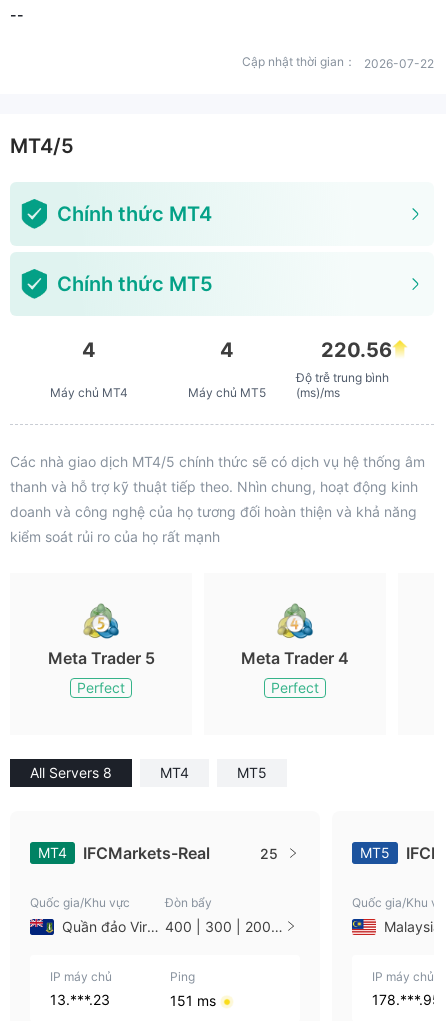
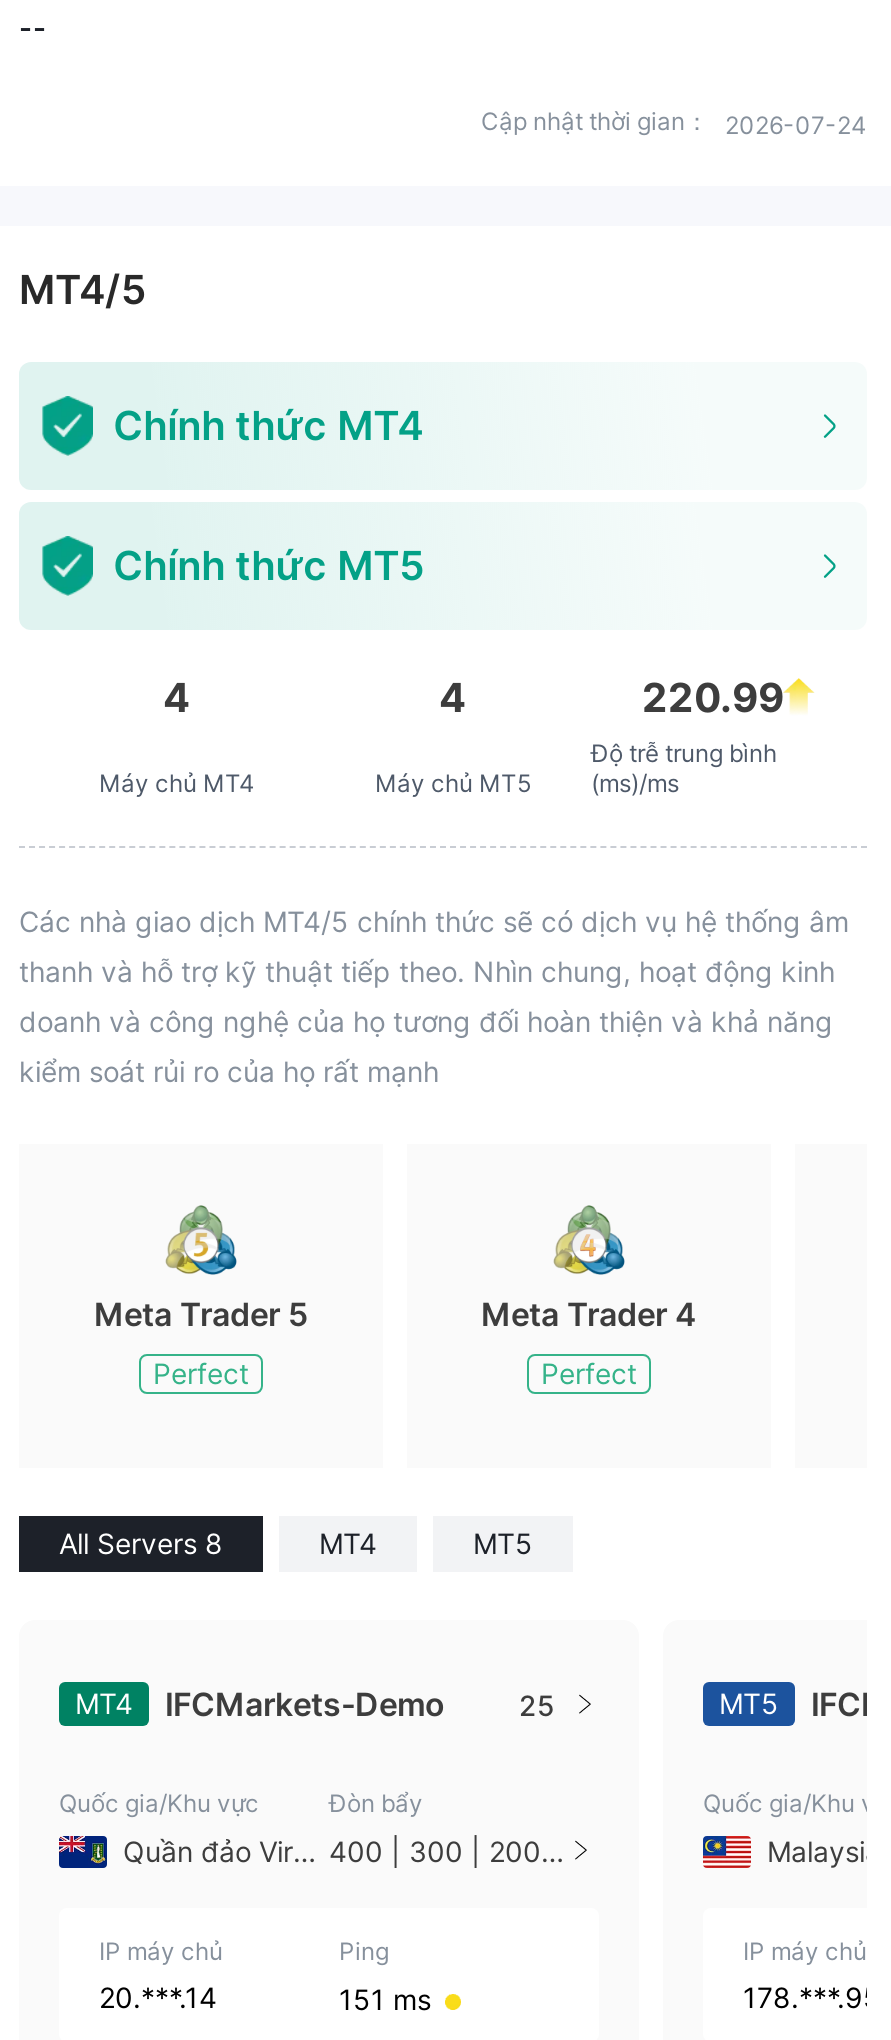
- Cập nhật thời gian： 2026-07-22
+ Cập nhật thời gian： 2026-07-24

- 220.56
+ 220.99

- IFCMarkets-Real
+ IFCMarkets-Demo

- 13.***.23
+ 20.***.14
